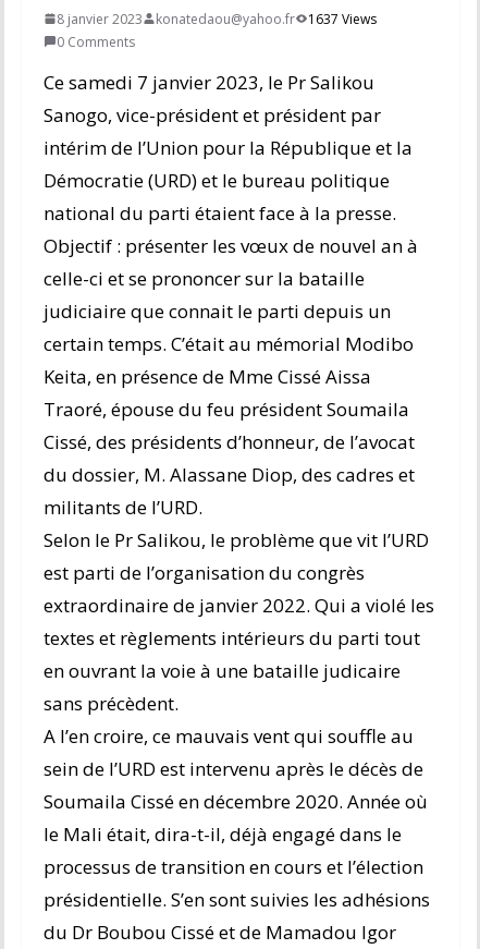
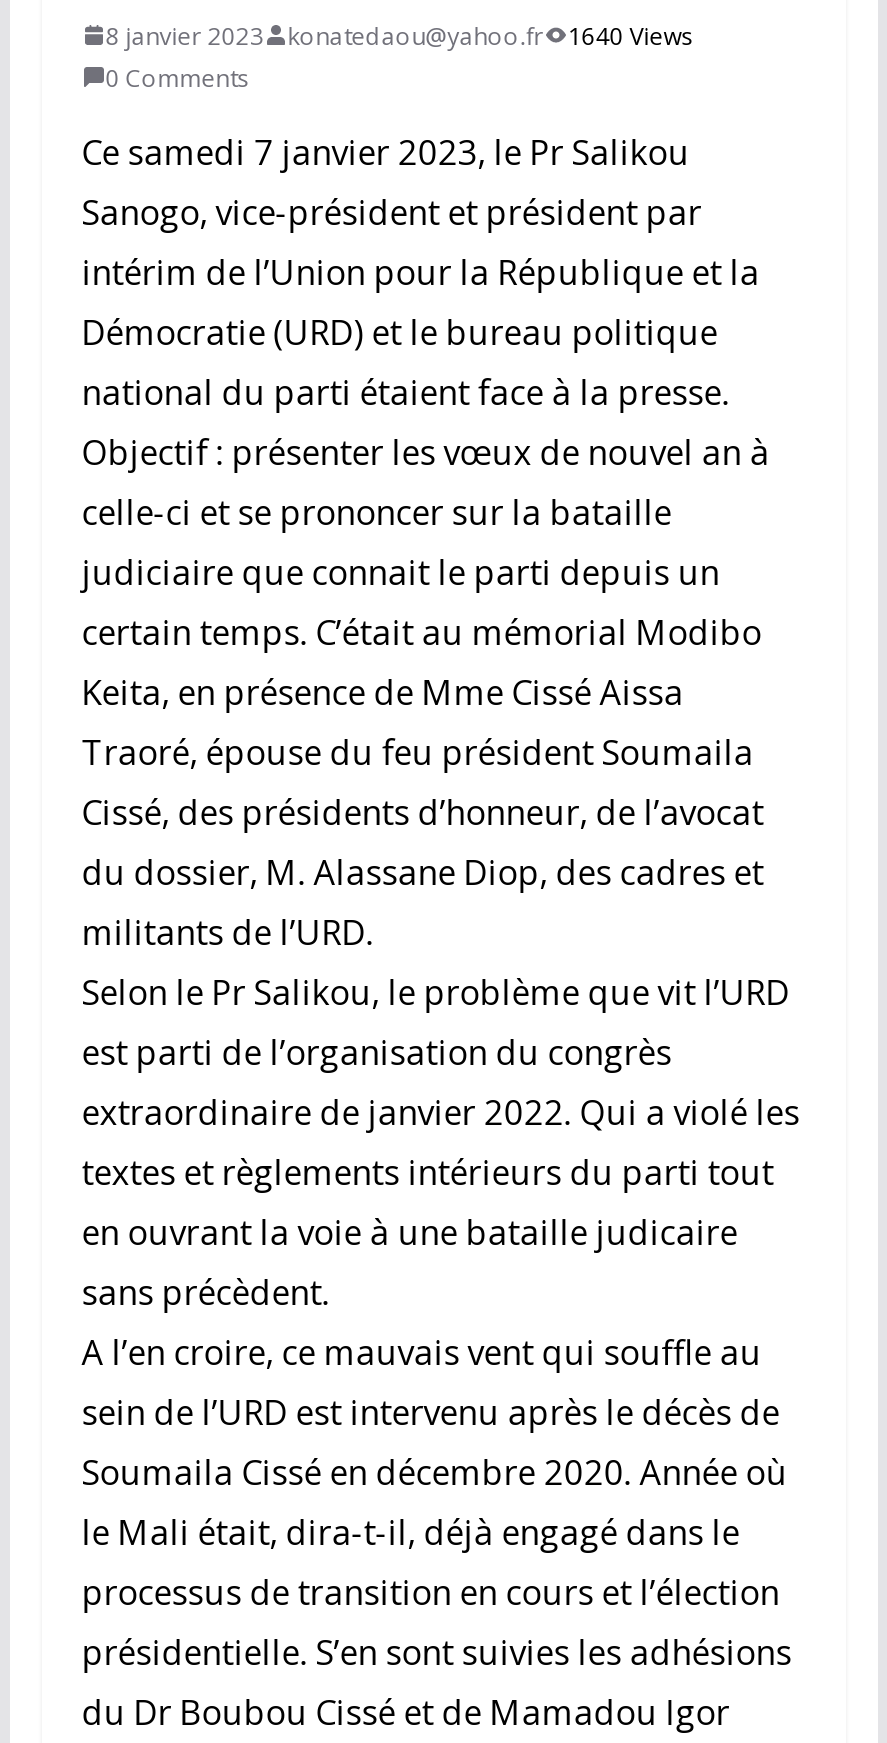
- 8 janvier 2023 konatedaou@yahoo.fr 1637 Views
+ 8 janvier 2023 konatedaou@yahoo.fr 1640 Views
